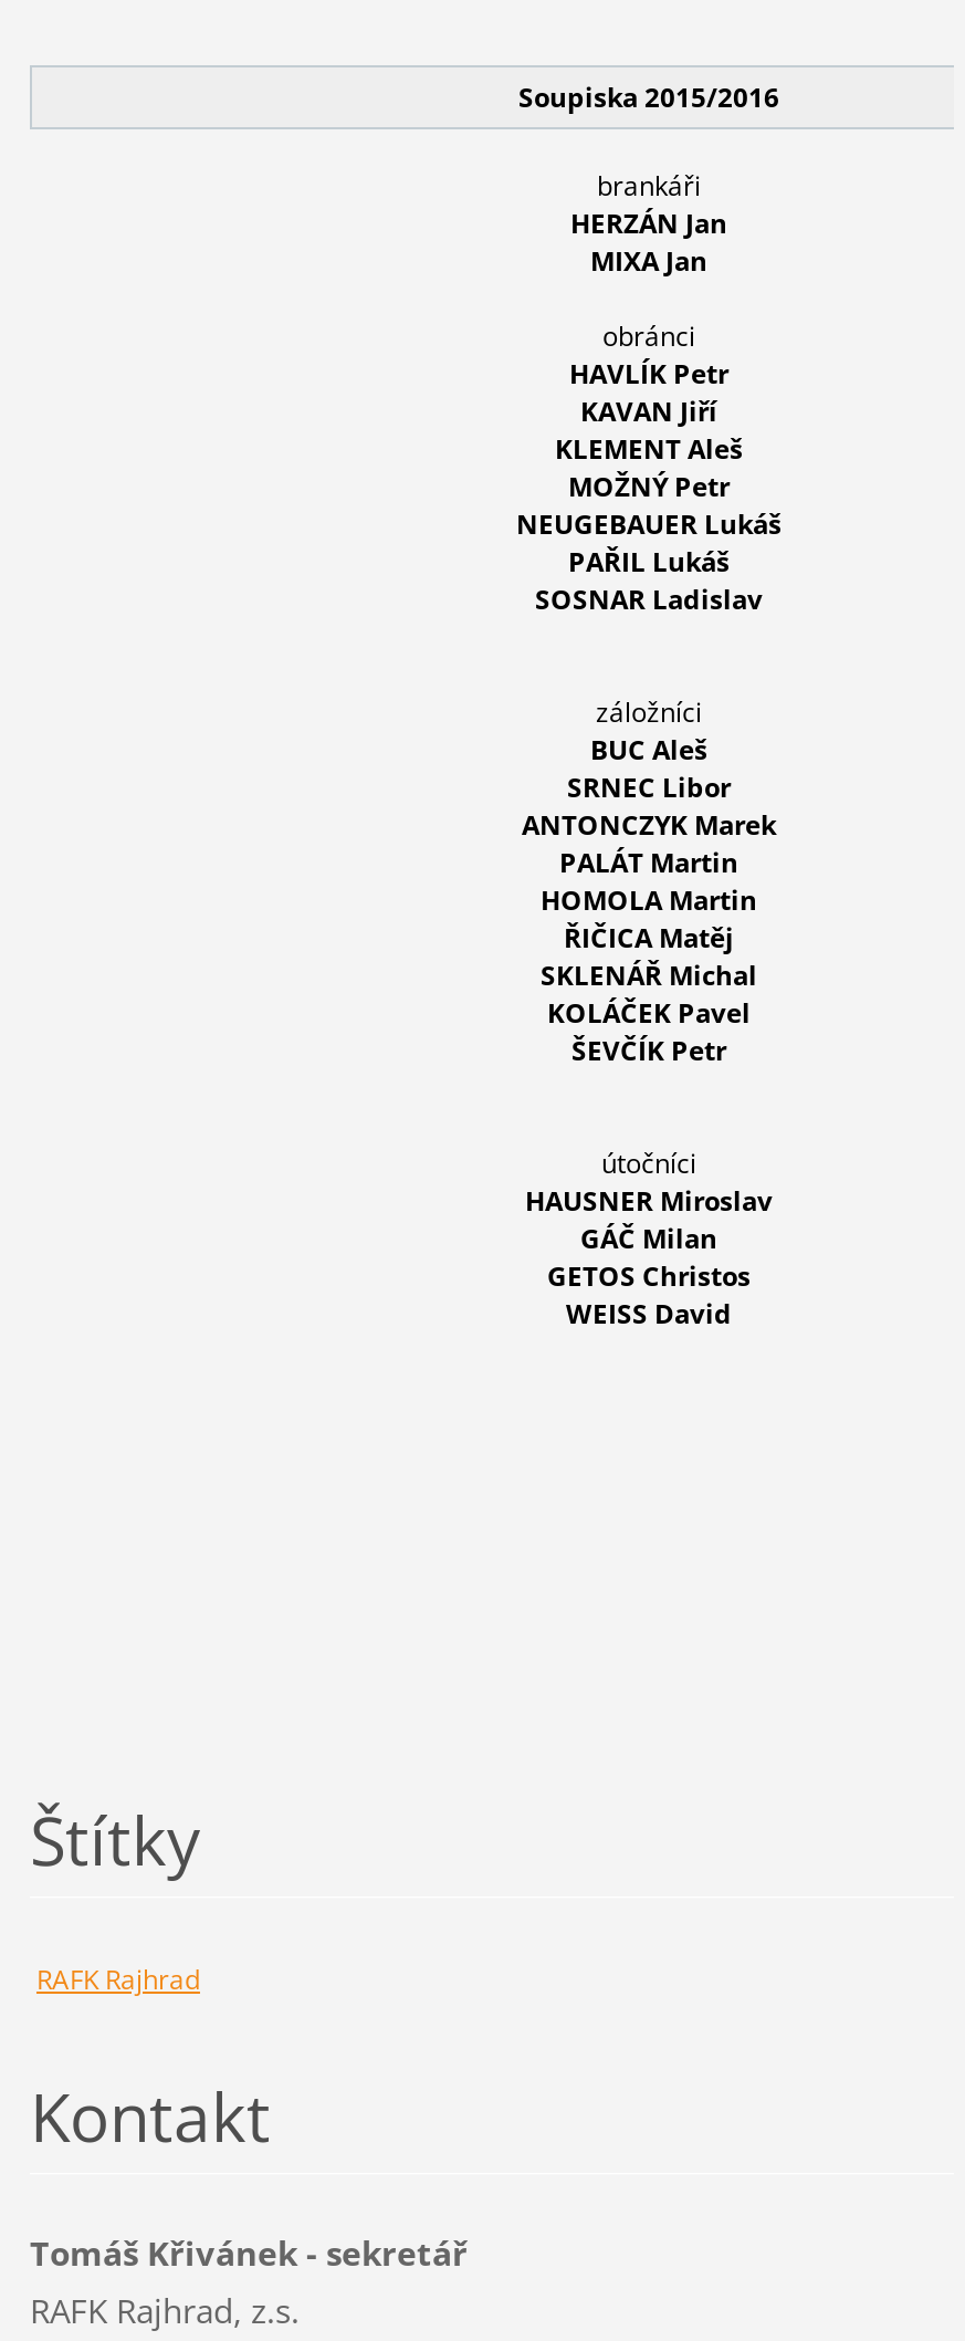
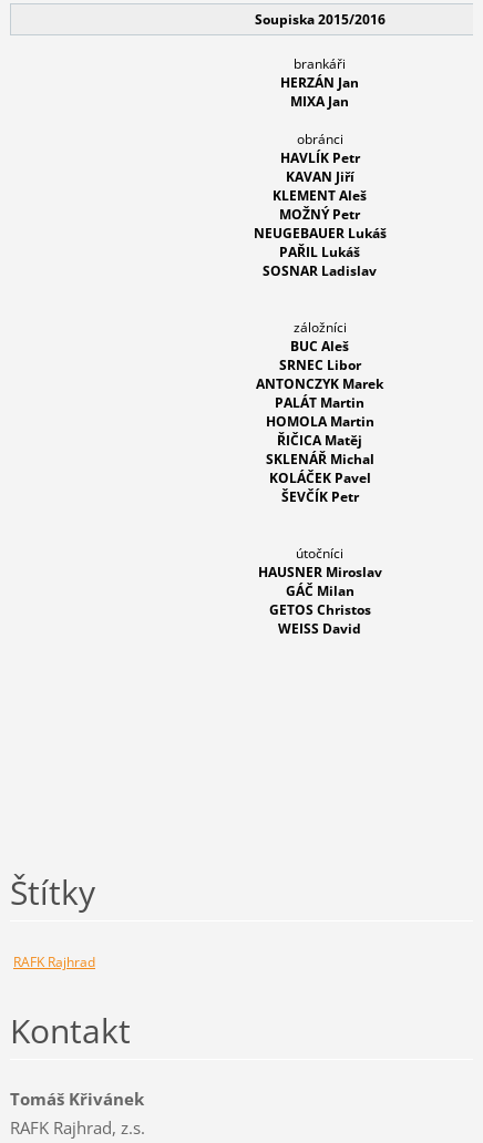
- Tomáš Křivánek - sekretář
+ Tomáš Křivánek
